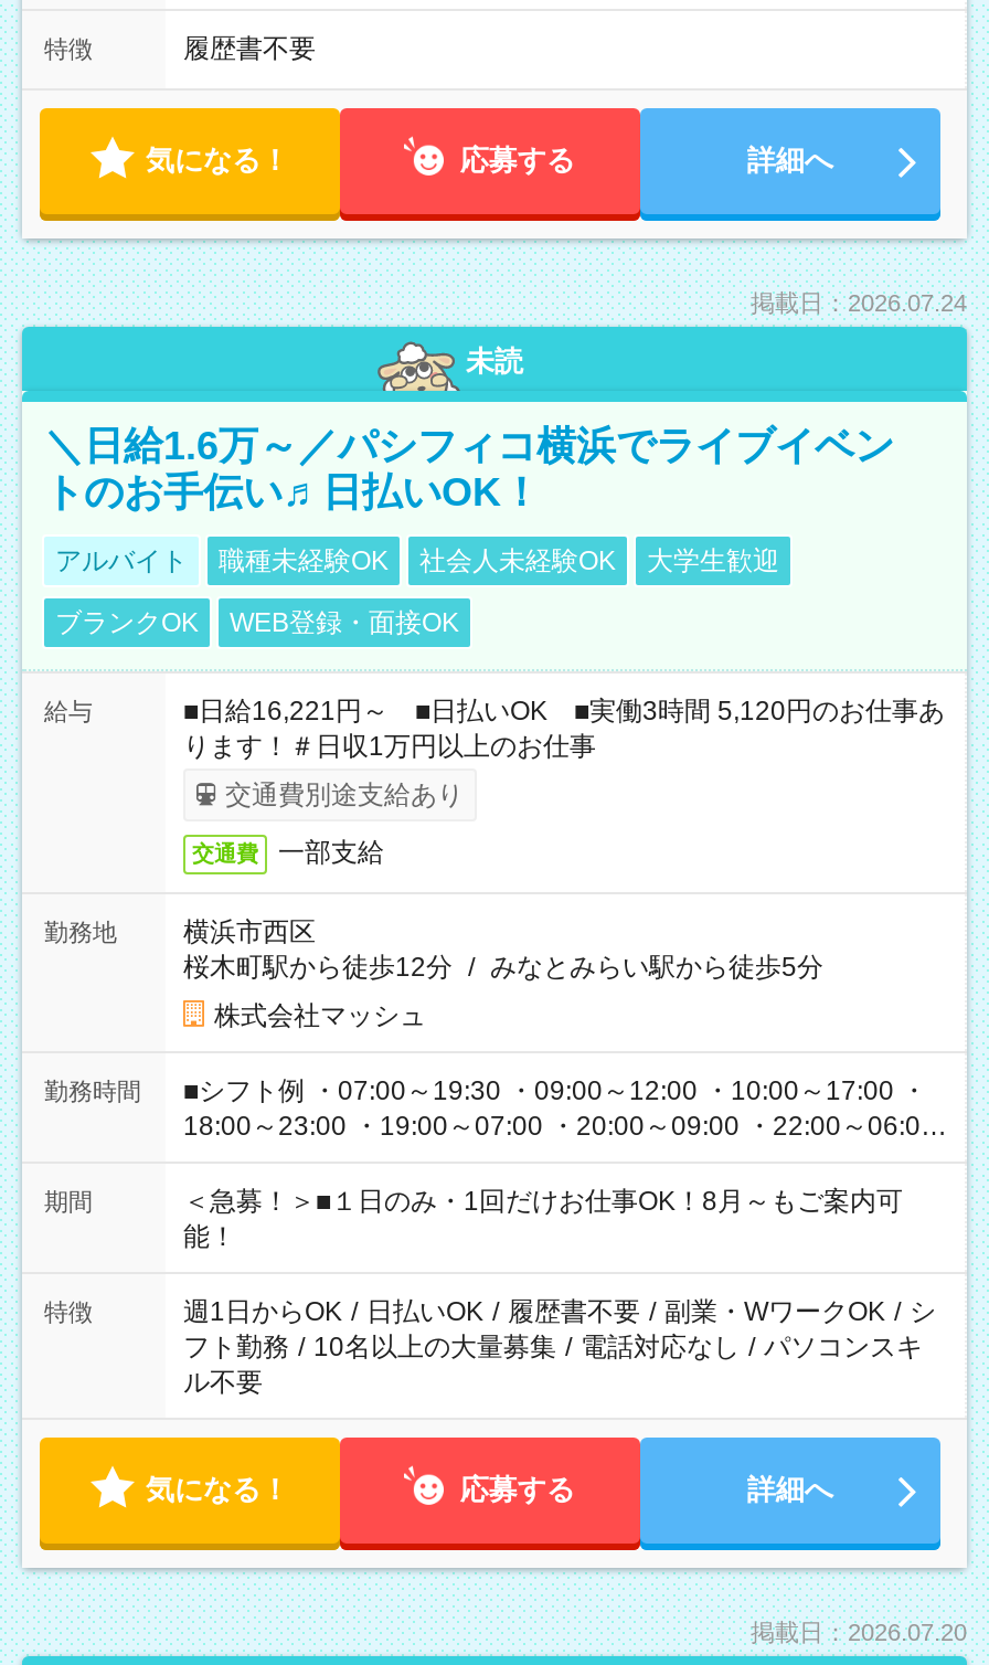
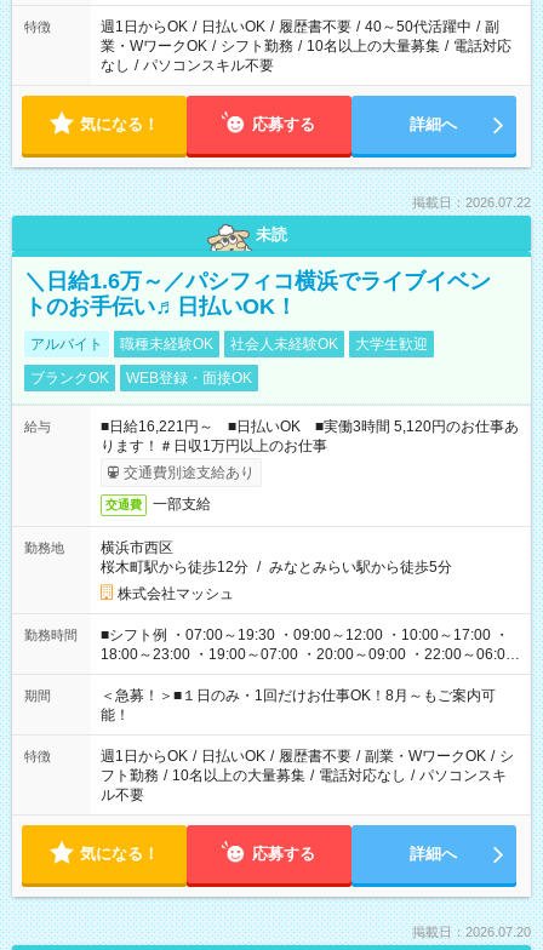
- 履歴書不要
+ 週1日からOK / 日払いOK / 履歴書不要 / 40～50代活躍中 / 副
+ 業・WワークOK / シフト勤務 / 10名以上の大量募集 / 電話対応
+ なし / パソコンスキル不要

- 掲載日：2026.07.24
+ 掲載日：2026.07.22
